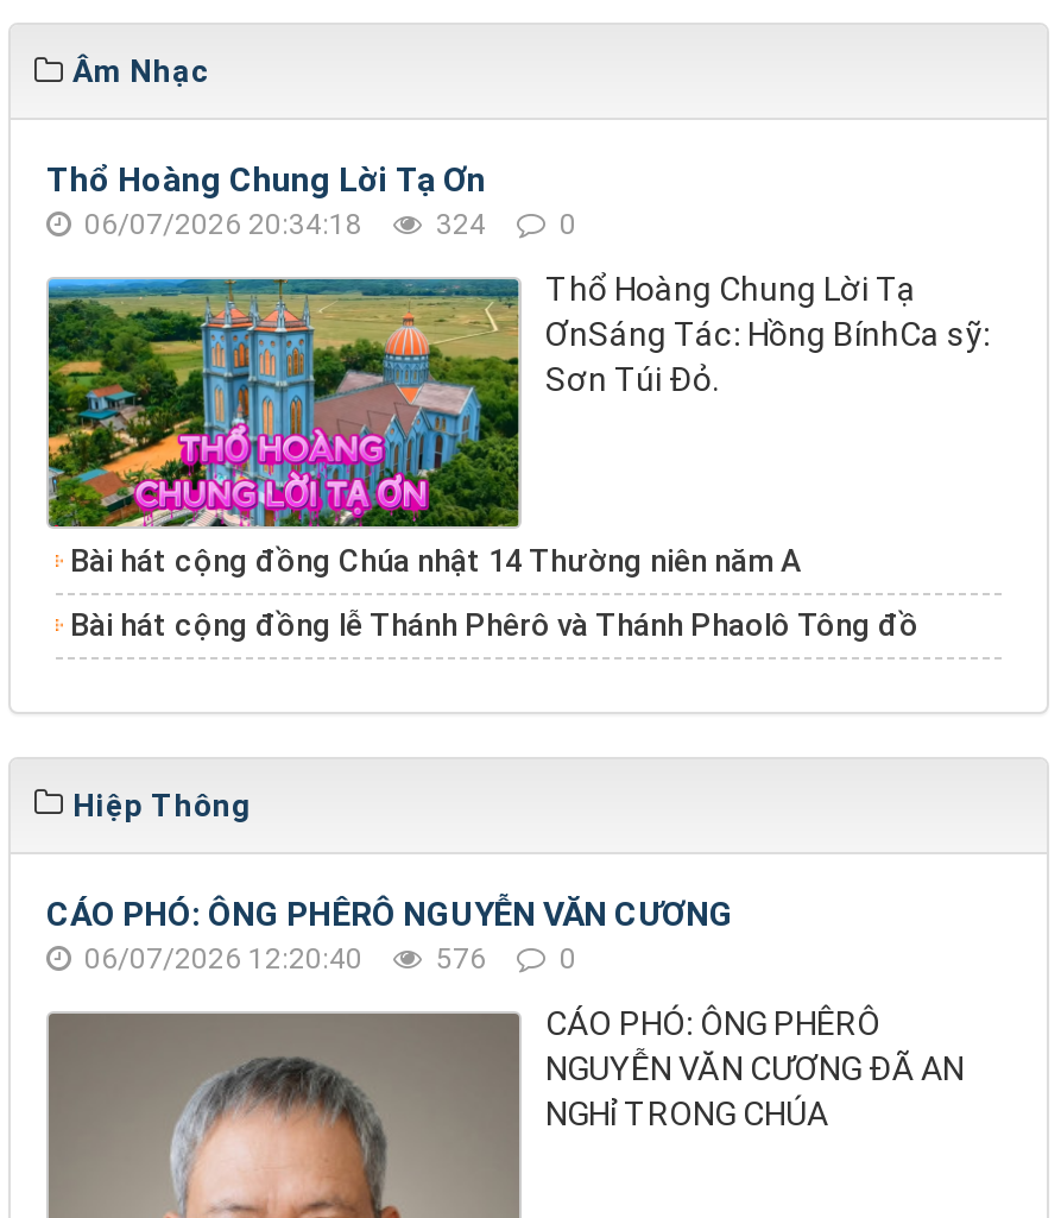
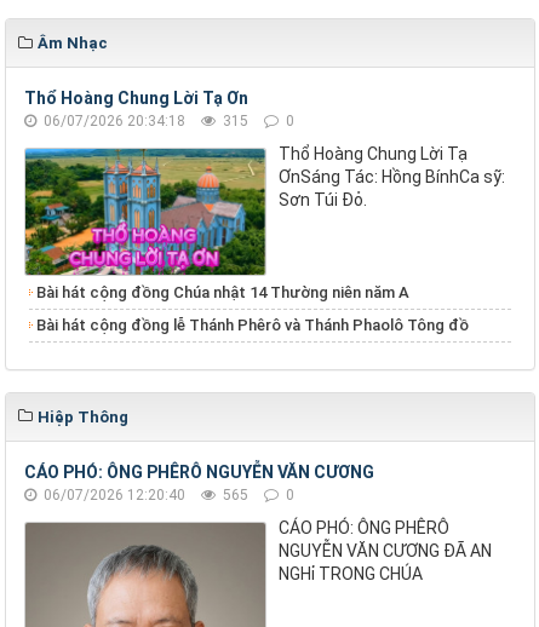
- 06/07/2026 20:34:18 324 0
+ 06/07/2026 20:34:18 315 0

- 06/07/2026 12:20:40 576 0
+ 06/07/2026 12:20:40 565 0
